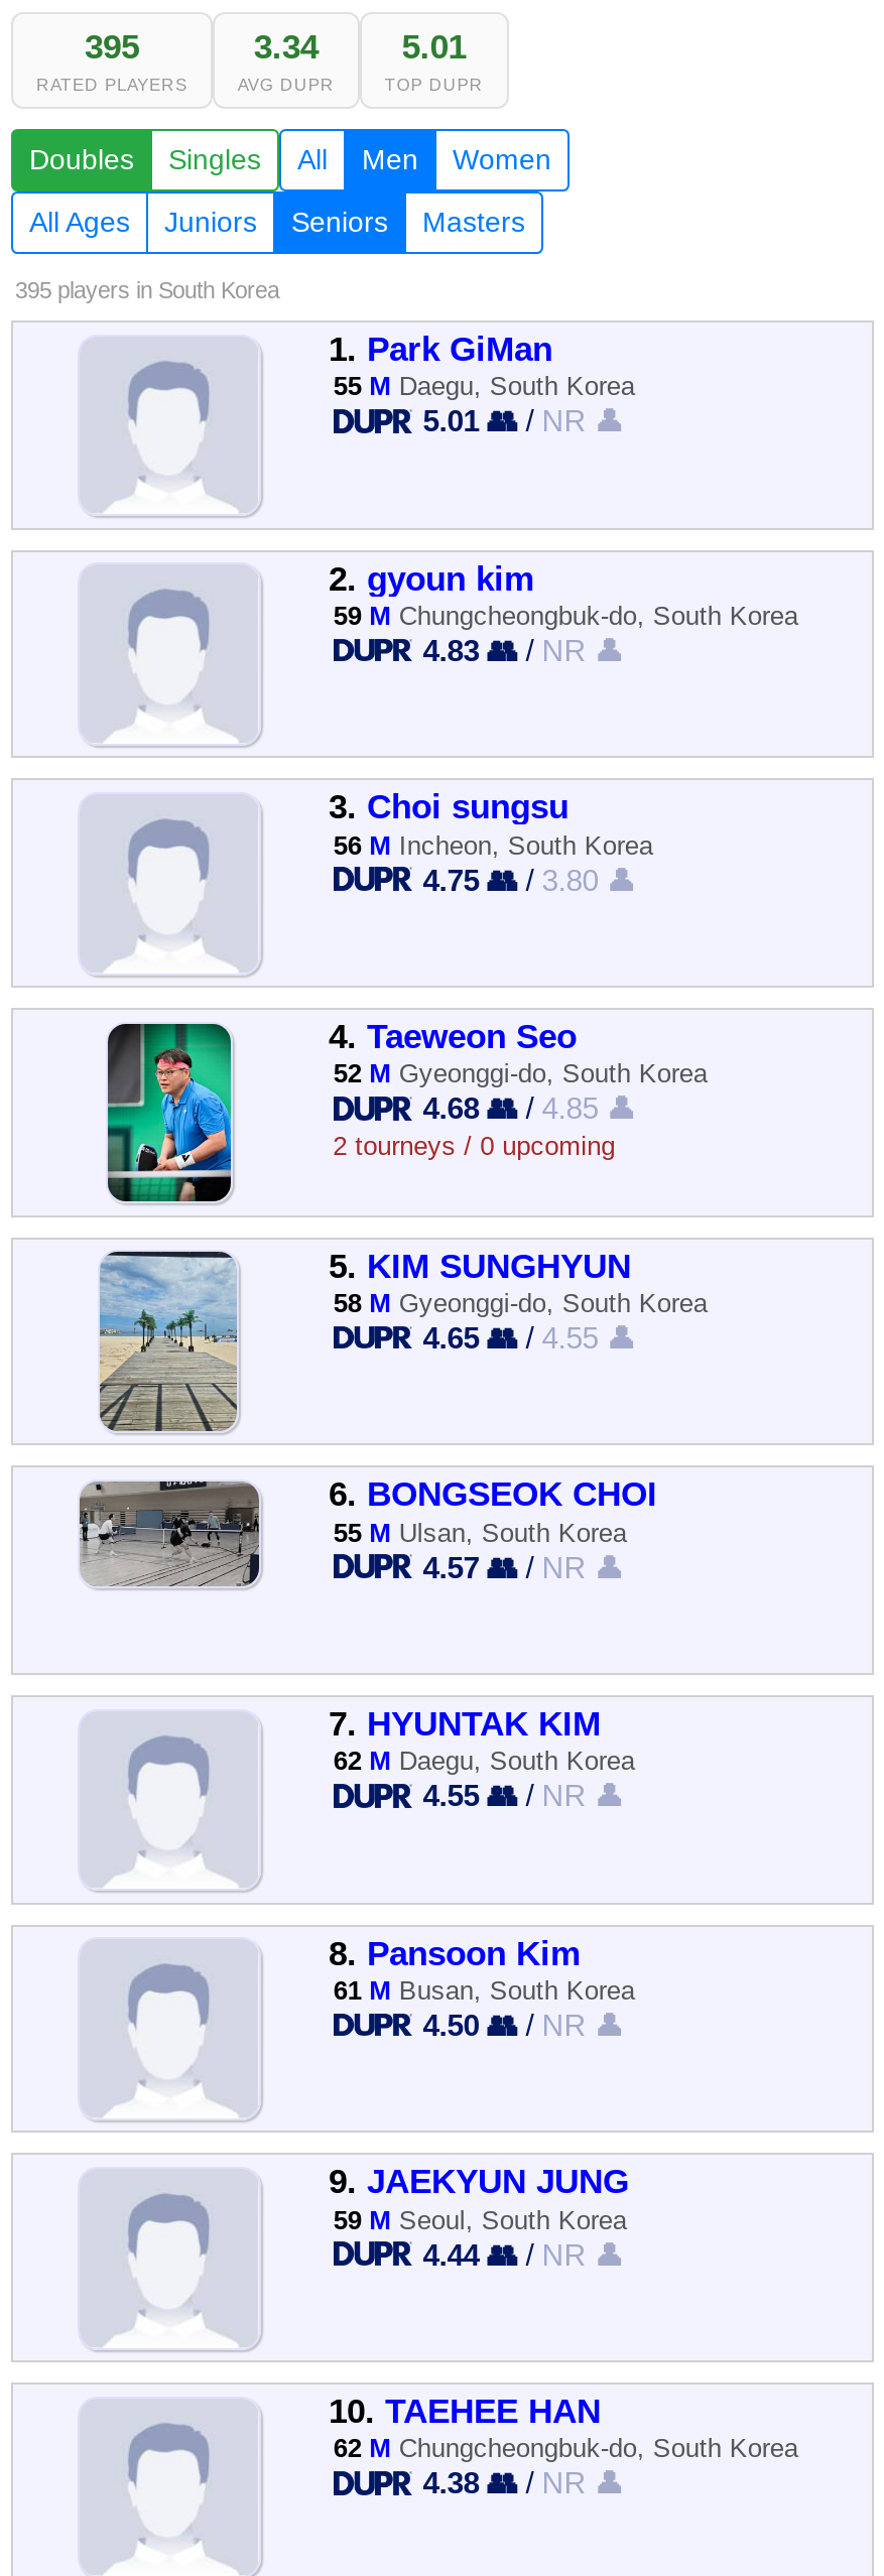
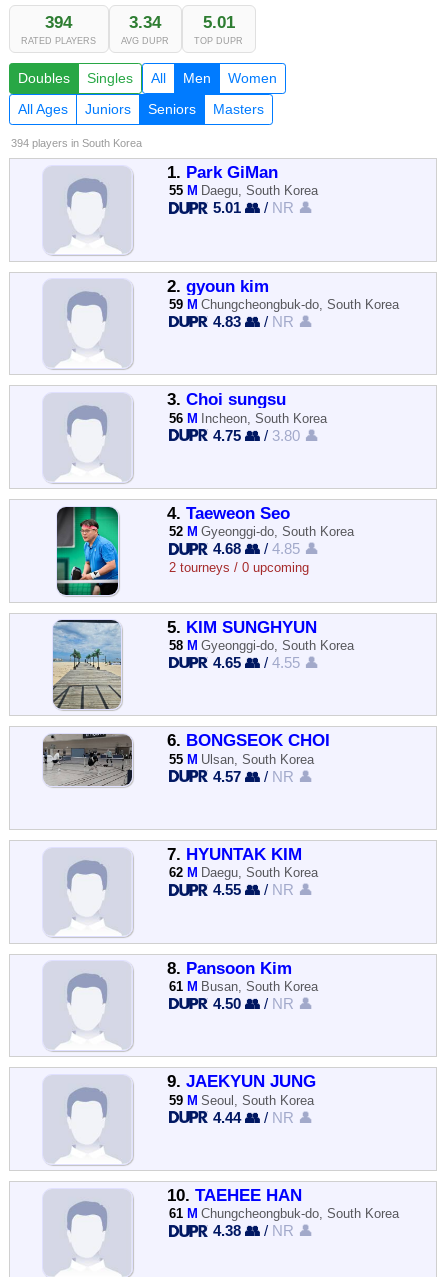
- 395
+ 394

- 395 players in South Korea
+ 394 players in South Korea

- 62 M Chungcheongbuk-do, South Korea
+ 61 M Chungcheongbuk-do, South Korea
